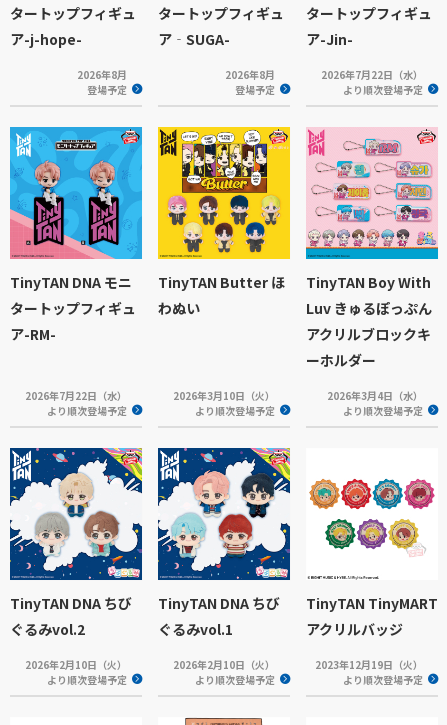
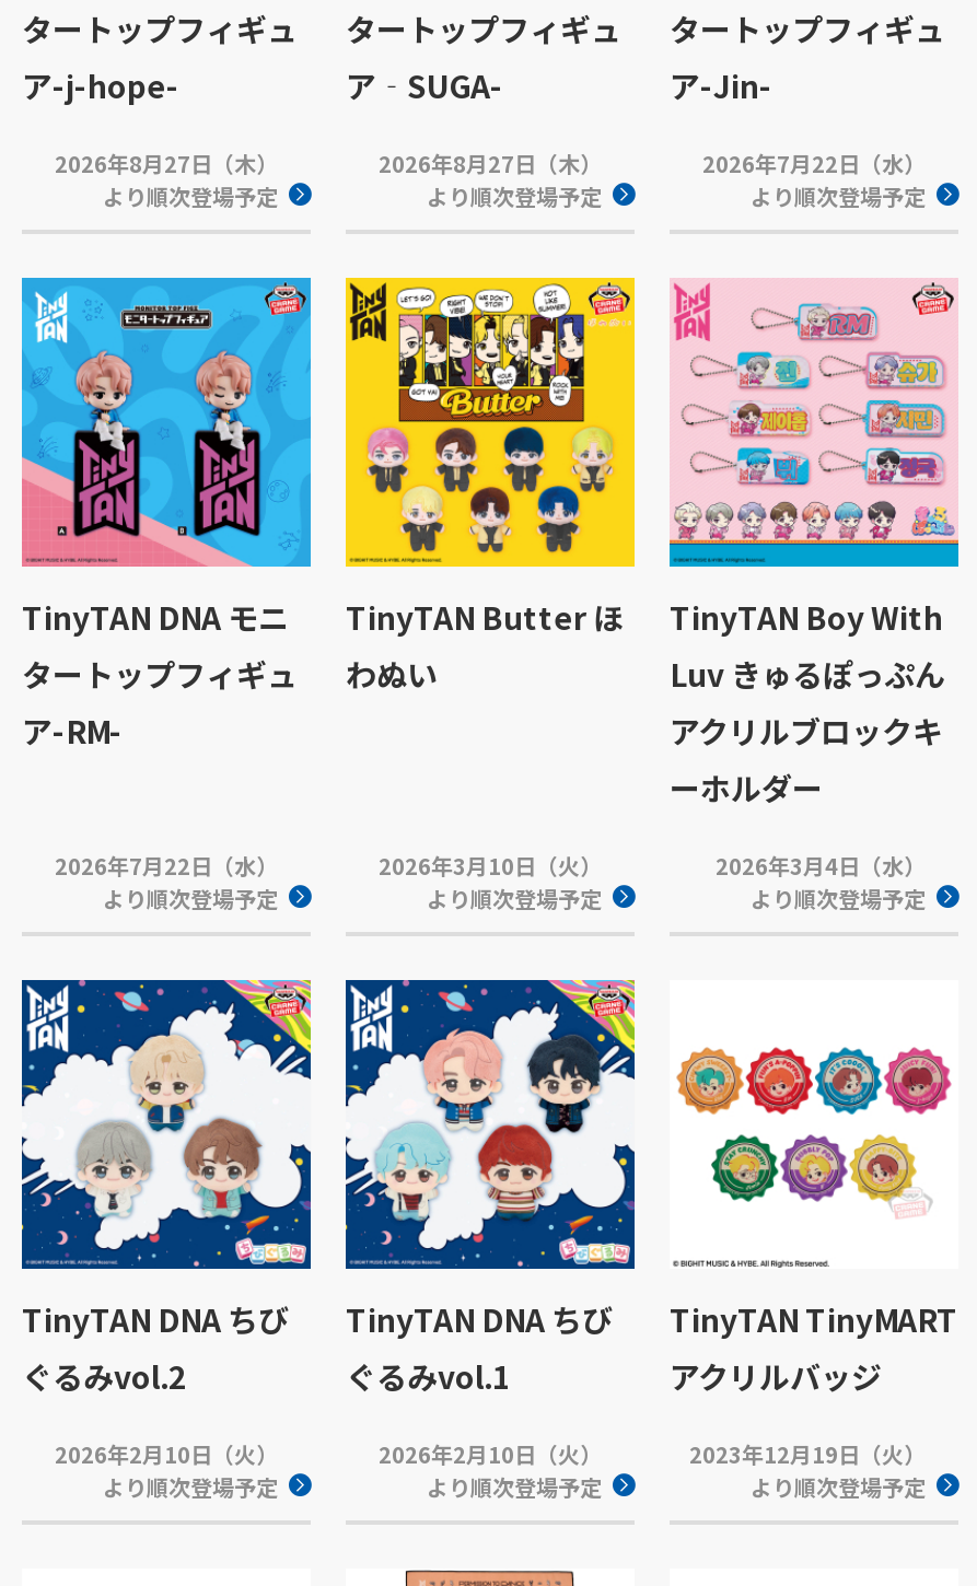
- 2026年8月
- 登場予定
+ 2026年8月27日（木）
+ より順次登場予定

- 2026年8月
- 登場予定
+ 2026年8月27日（木）
+ より順次登場予定
